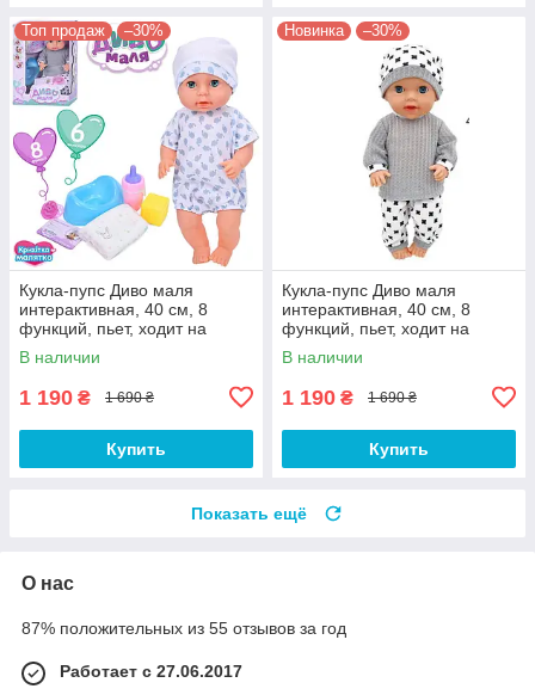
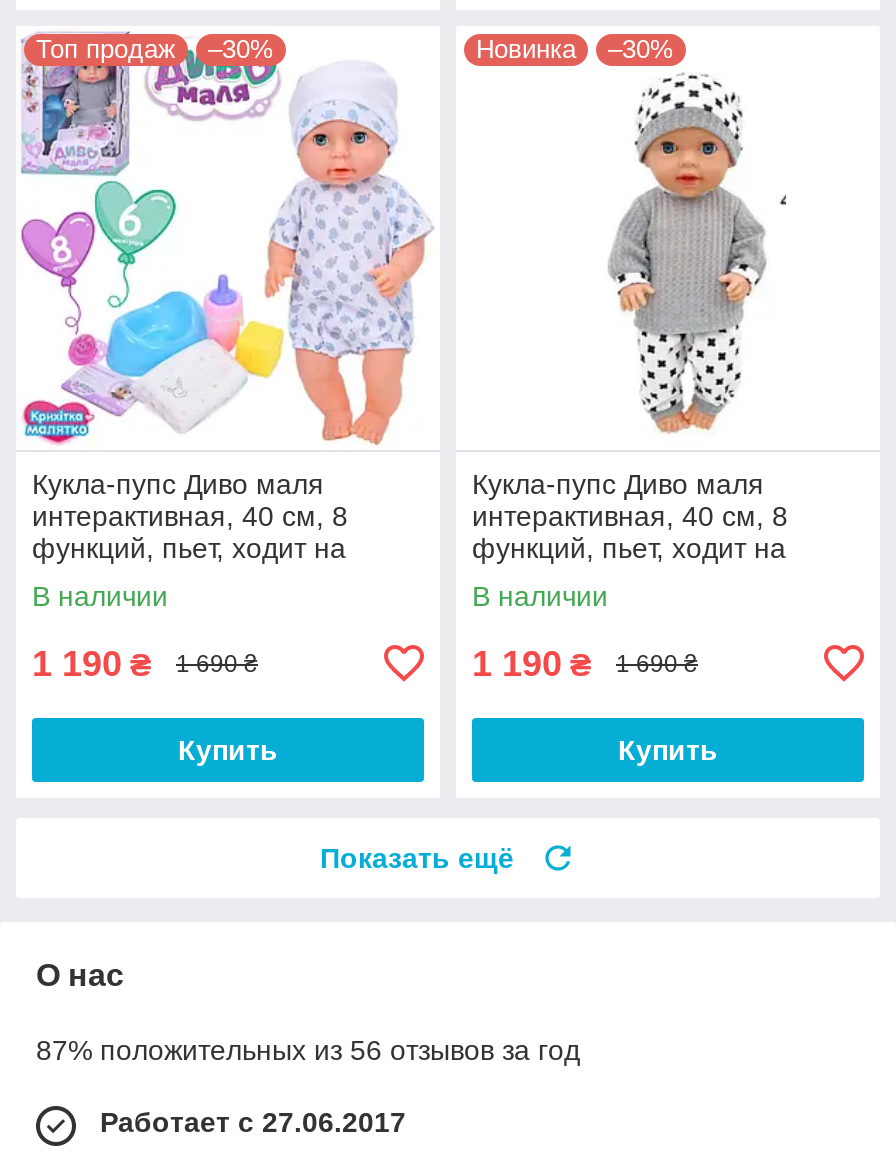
- 87% положительных из 55 отзывов за год
+ 87% положительных из 56 отзывов за год
